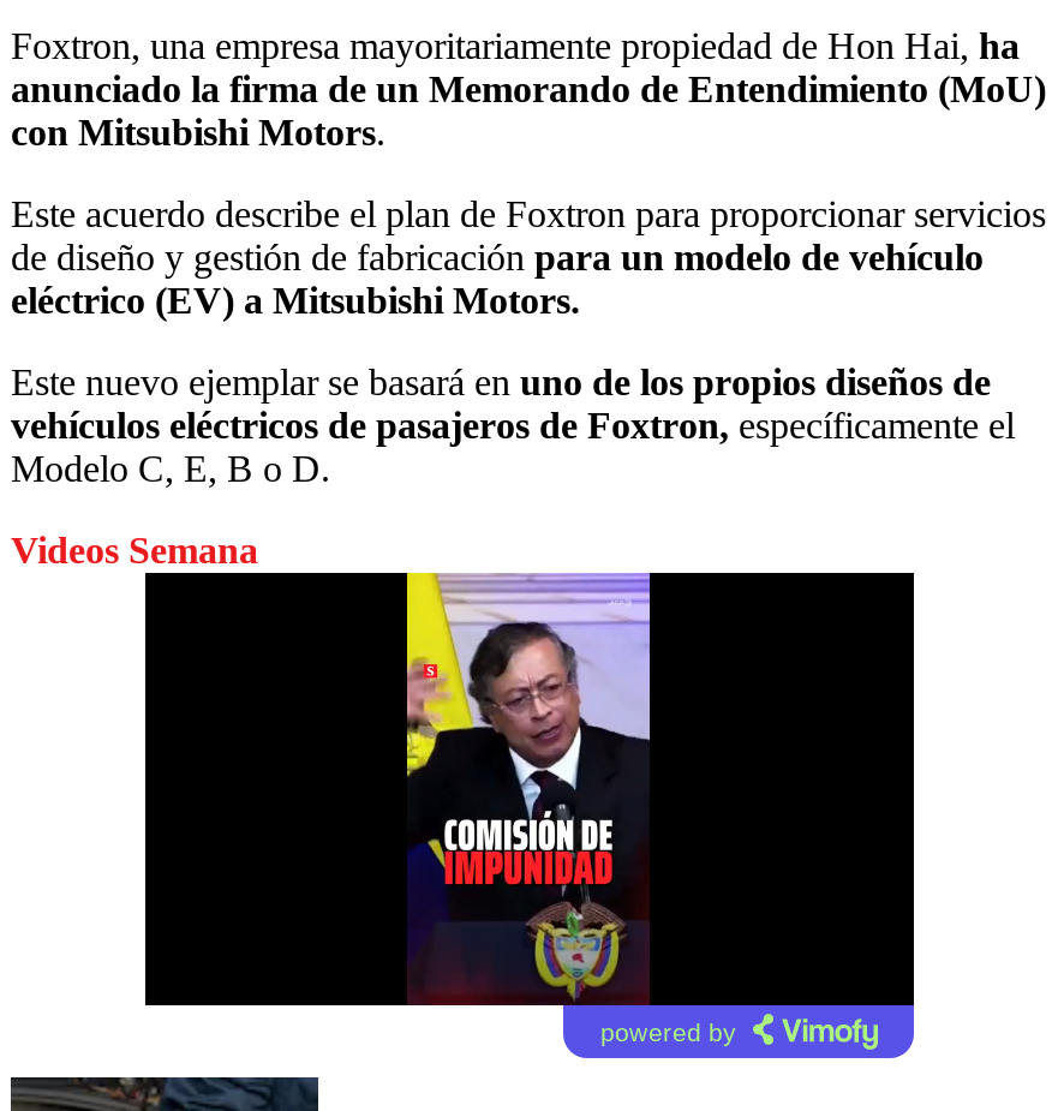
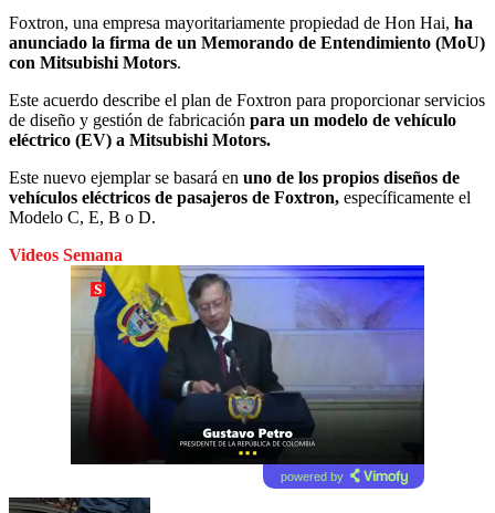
- [image]
+ [image]
